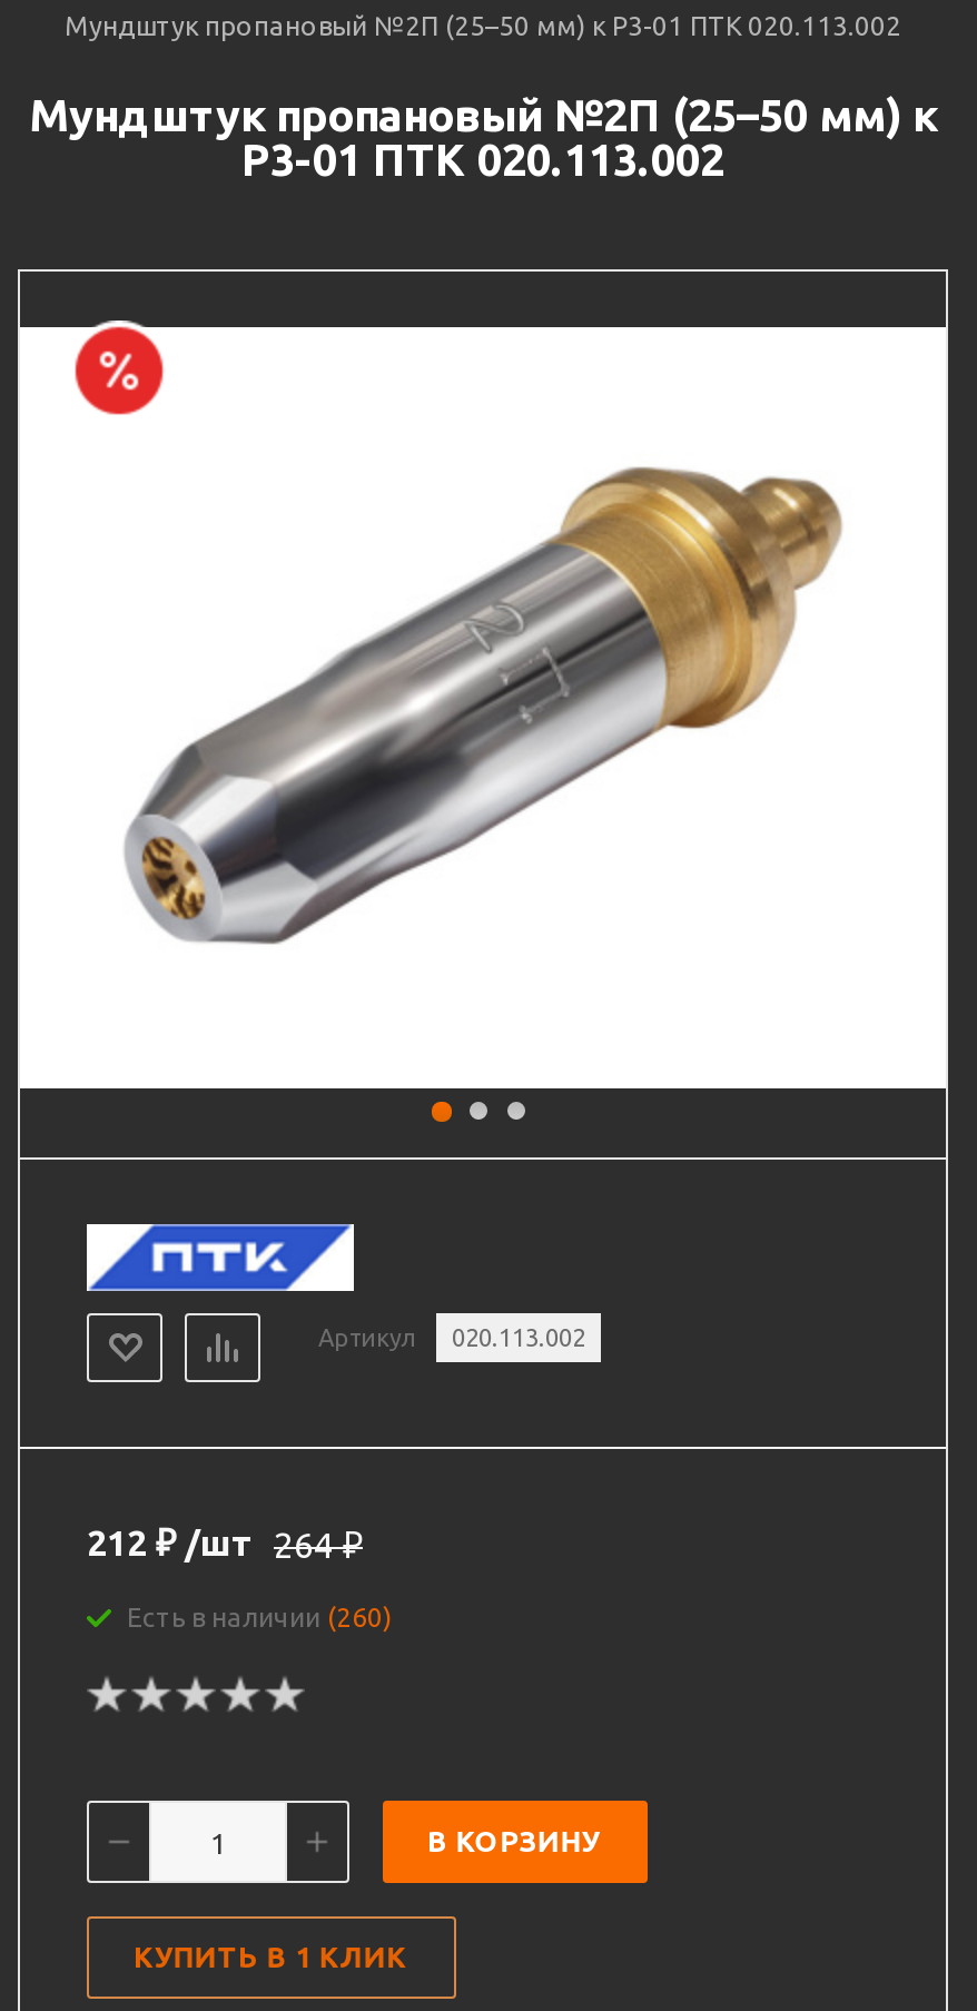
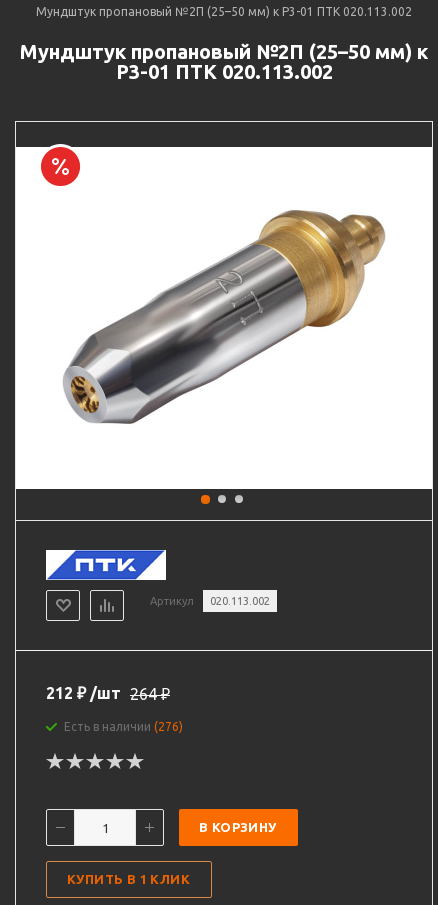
- Есть в наличии (260)
+ Есть в наличии (276)
